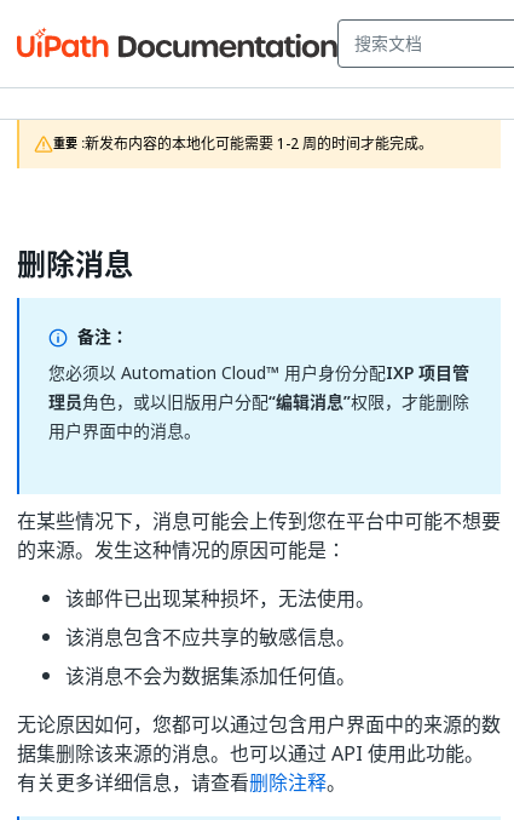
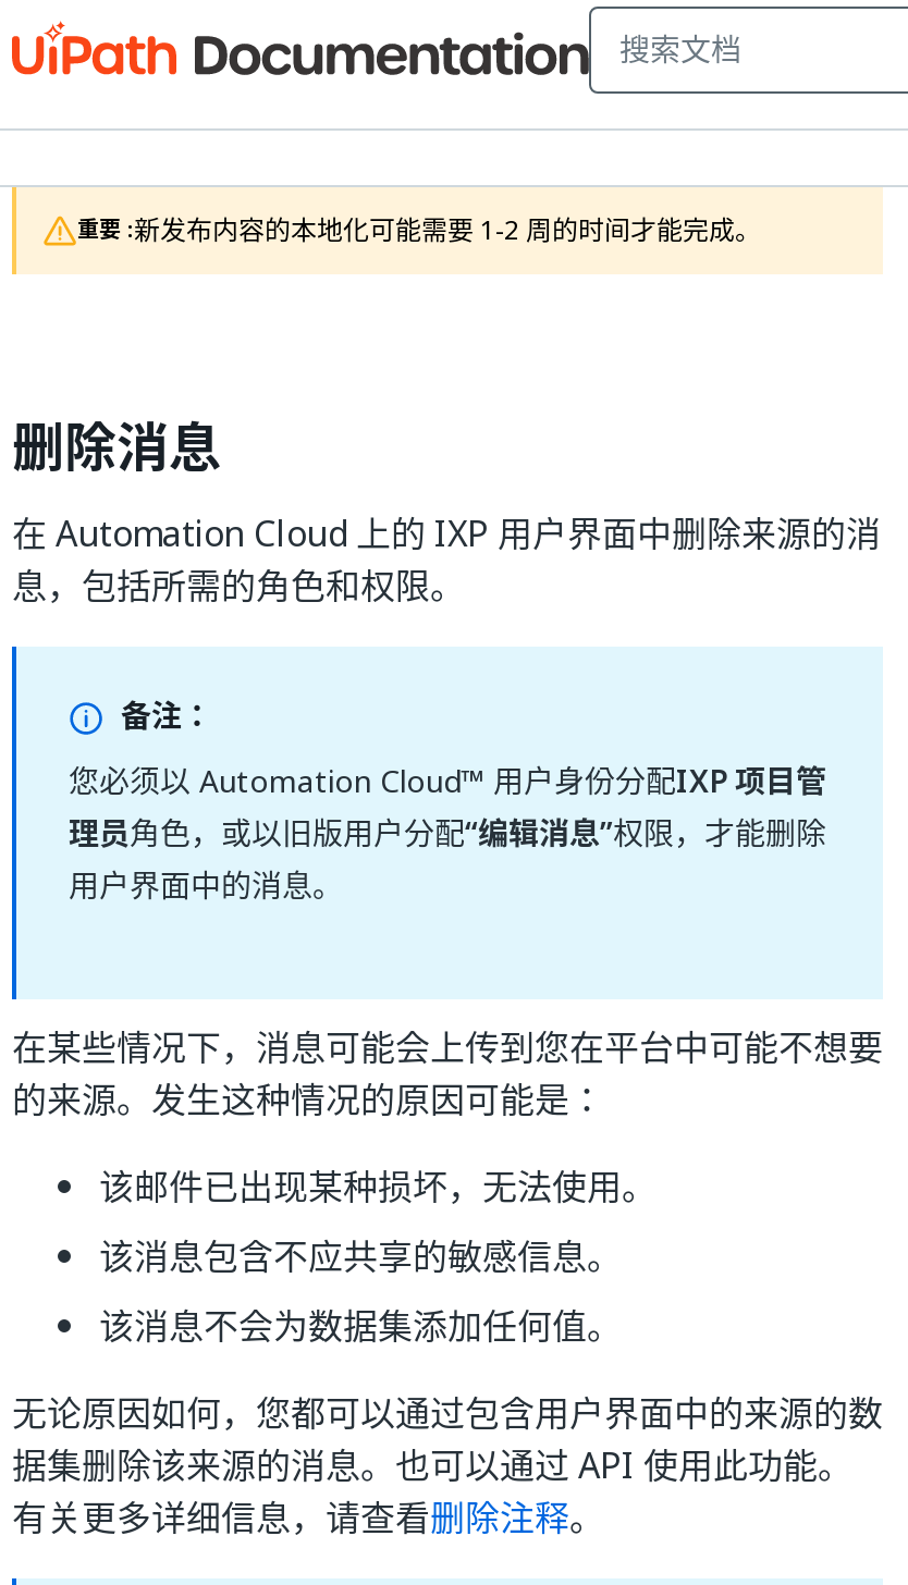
+ 在 Automation Cloud 上的 IXP 用户界面中删除来源的消
+ 息，包括所需的角色和权限。
